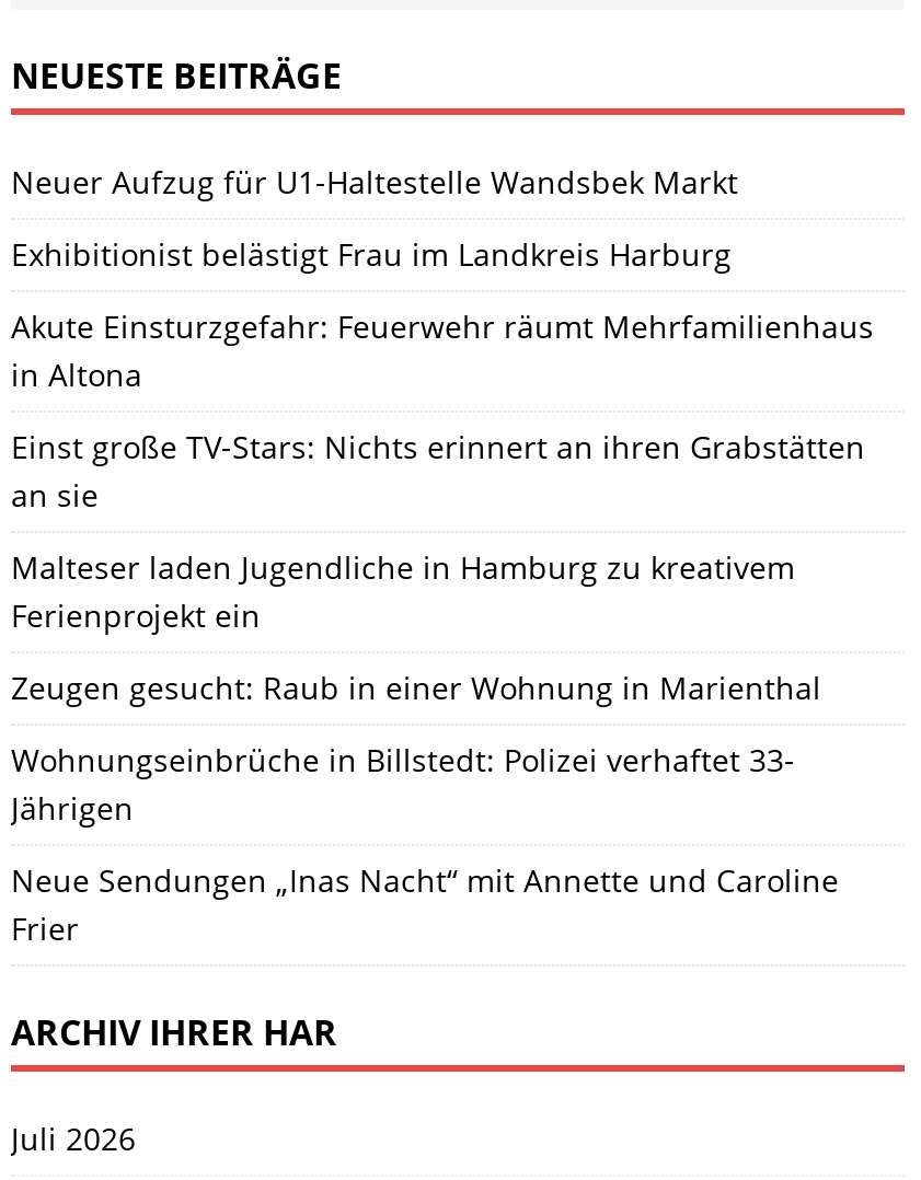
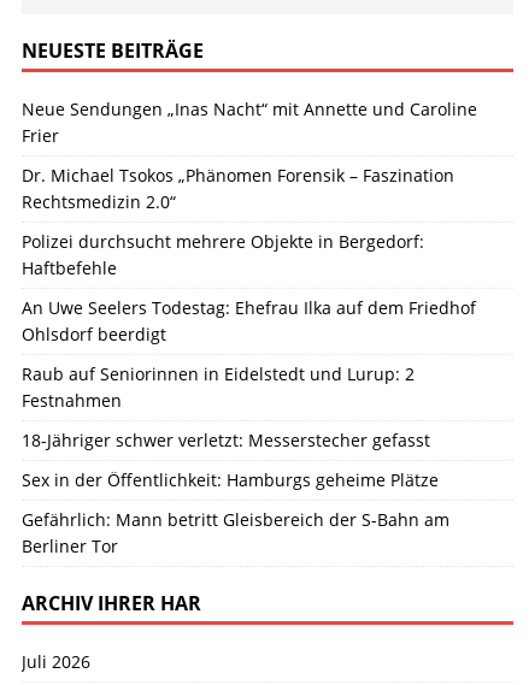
- Neuer Aufzug für U1-Haltestelle Wandsbek Markt
- Exhibitionist belästigt Frau im Landkreis Harburg
- Akute Einsturzgefahr: Feuerwehr räumt Mehrfamilienhaus
- in Altona
- Einst große TV-Stars: Nichts erinnert an ihren Grabstätten
- an sie
- Malteser laden Jugendliche in Hamburg zu kreativem
- Ferienprojekt ein
- Zeugen gesucht: Raub in einer Wohnung in Marienthal
- Wohnungseinbrüche in Billstedt: Polizei verhaftet 33-
- Jährigen

moved up: Neue Sendungen „Inas Nacht“ mit Annette und Caroline | Frier

+ Dr. Michael Tsokos „Phänomen Forensik – Faszination
+ Rechtsmedizin 2.0“
+ Polizei durchsucht mehrere Objekte in Bergedorf:
+ Haftbefehle
+ An Uwe Seelers Todestag: Ehefrau Ilka auf dem Friedhof
+ Ohlsdorf beerdigt
+ Raub auf Seniorinnen in Eidelstedt und Lurup: 2
+ Festnahmen
+ 18-Jähriger schwer verletzt: Messerstecher gefasst
+ Sex in der Öffentlichkeit: Hamburgs geheime Plätze
+ Gefährlich: Mann betritt Gleisbereich der S-Bahn am
+ Berliner Tor
